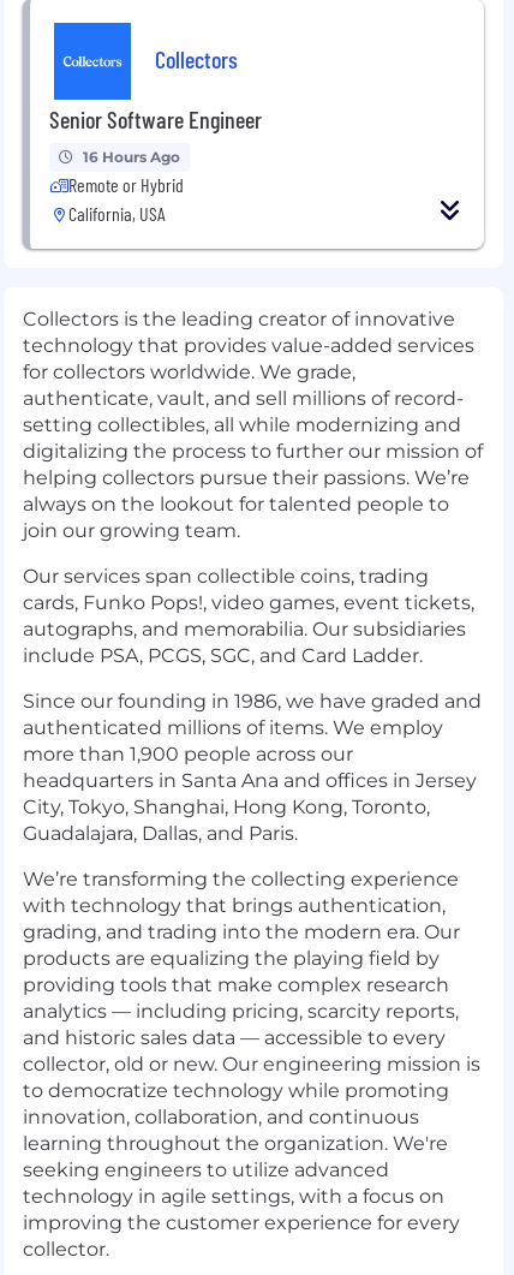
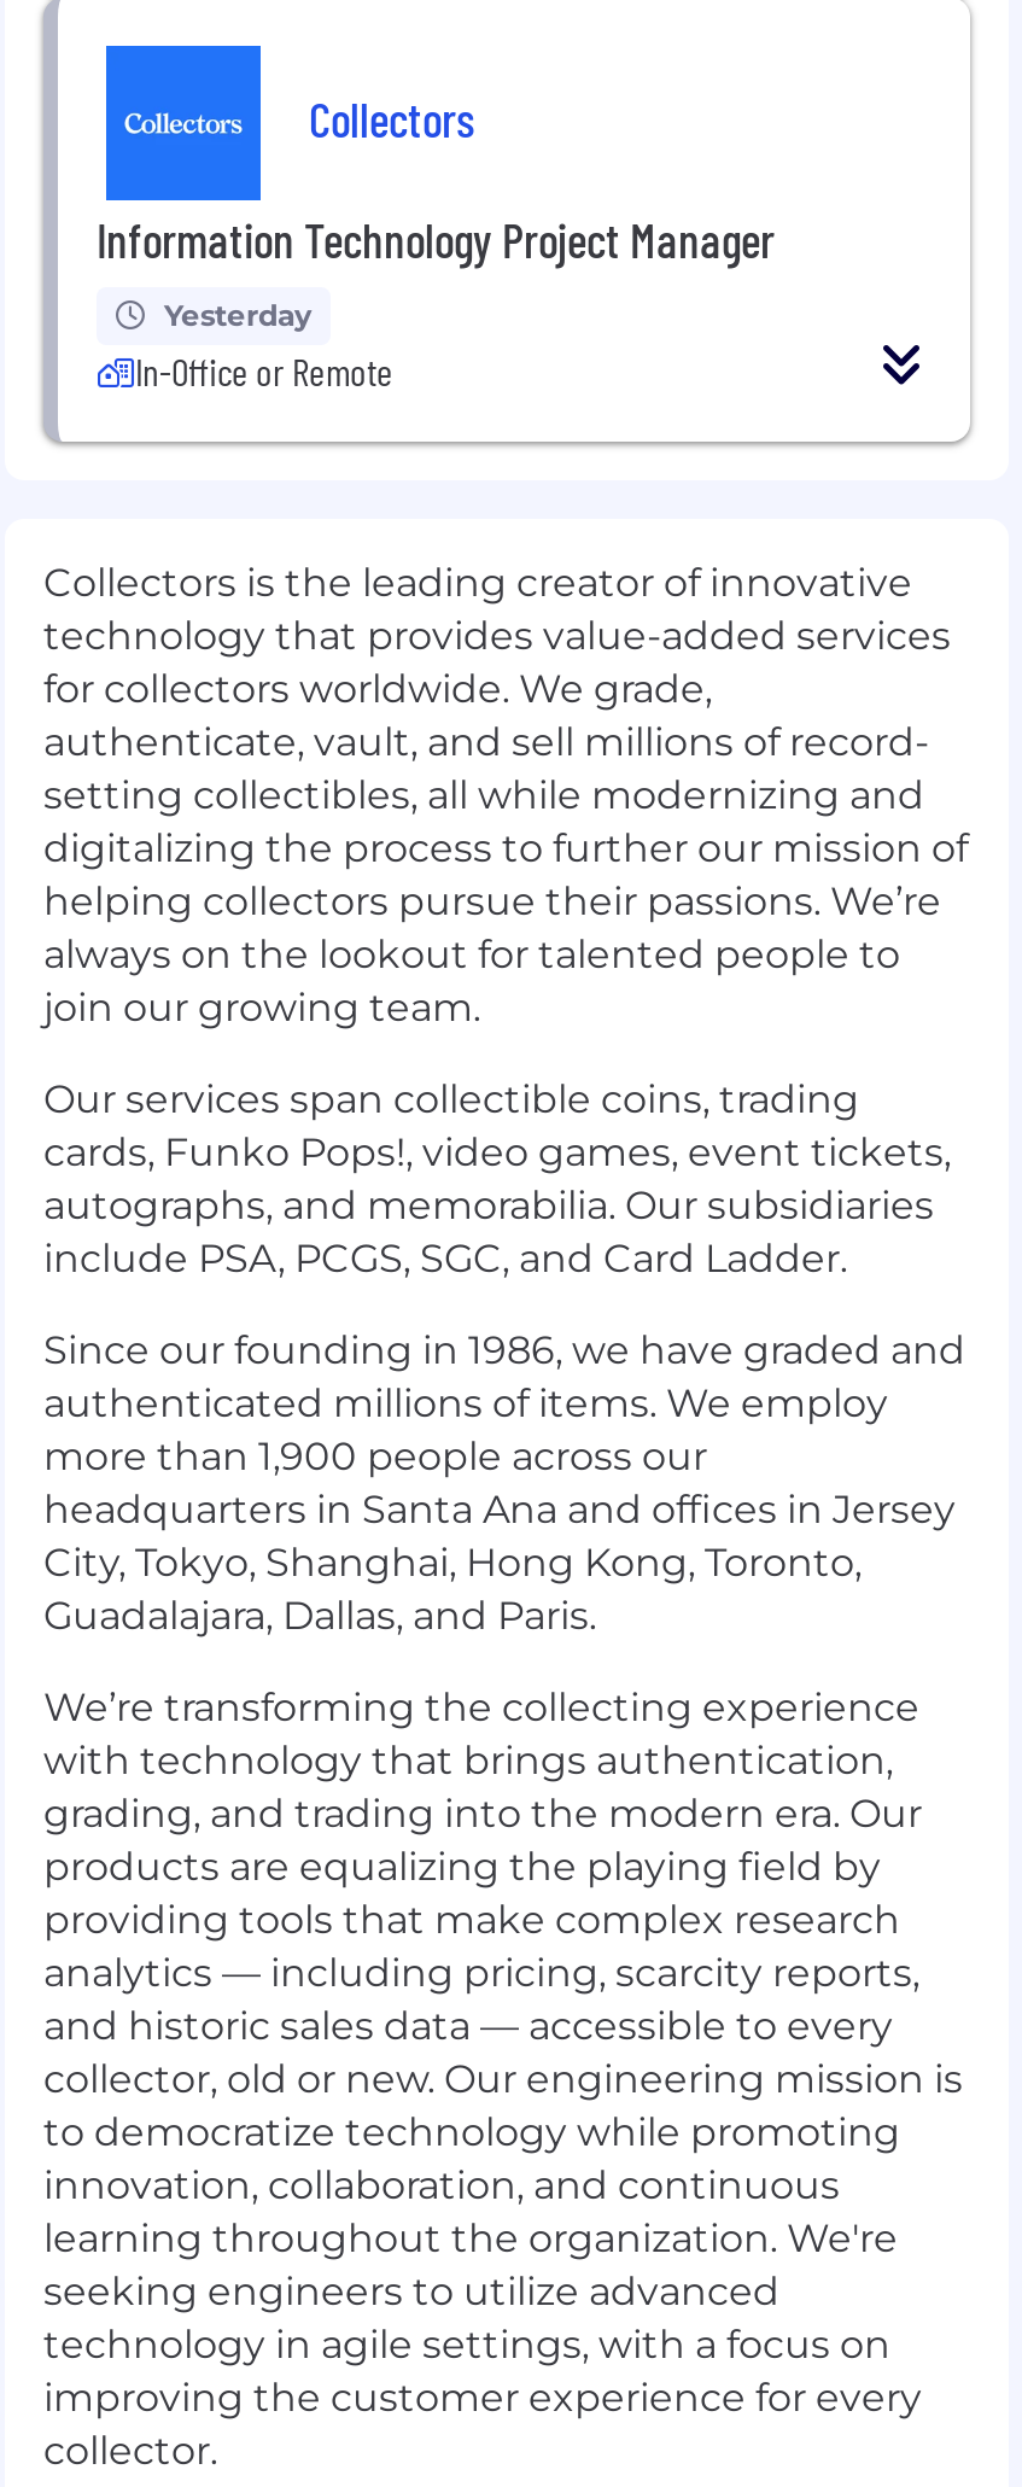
- Senior Software Engineer
+ Information Technology Project Manager

- 16 Hours Ago
- Remote or Hybrid
- California, USA
+ Yesterday
+ In-Office or Remote
